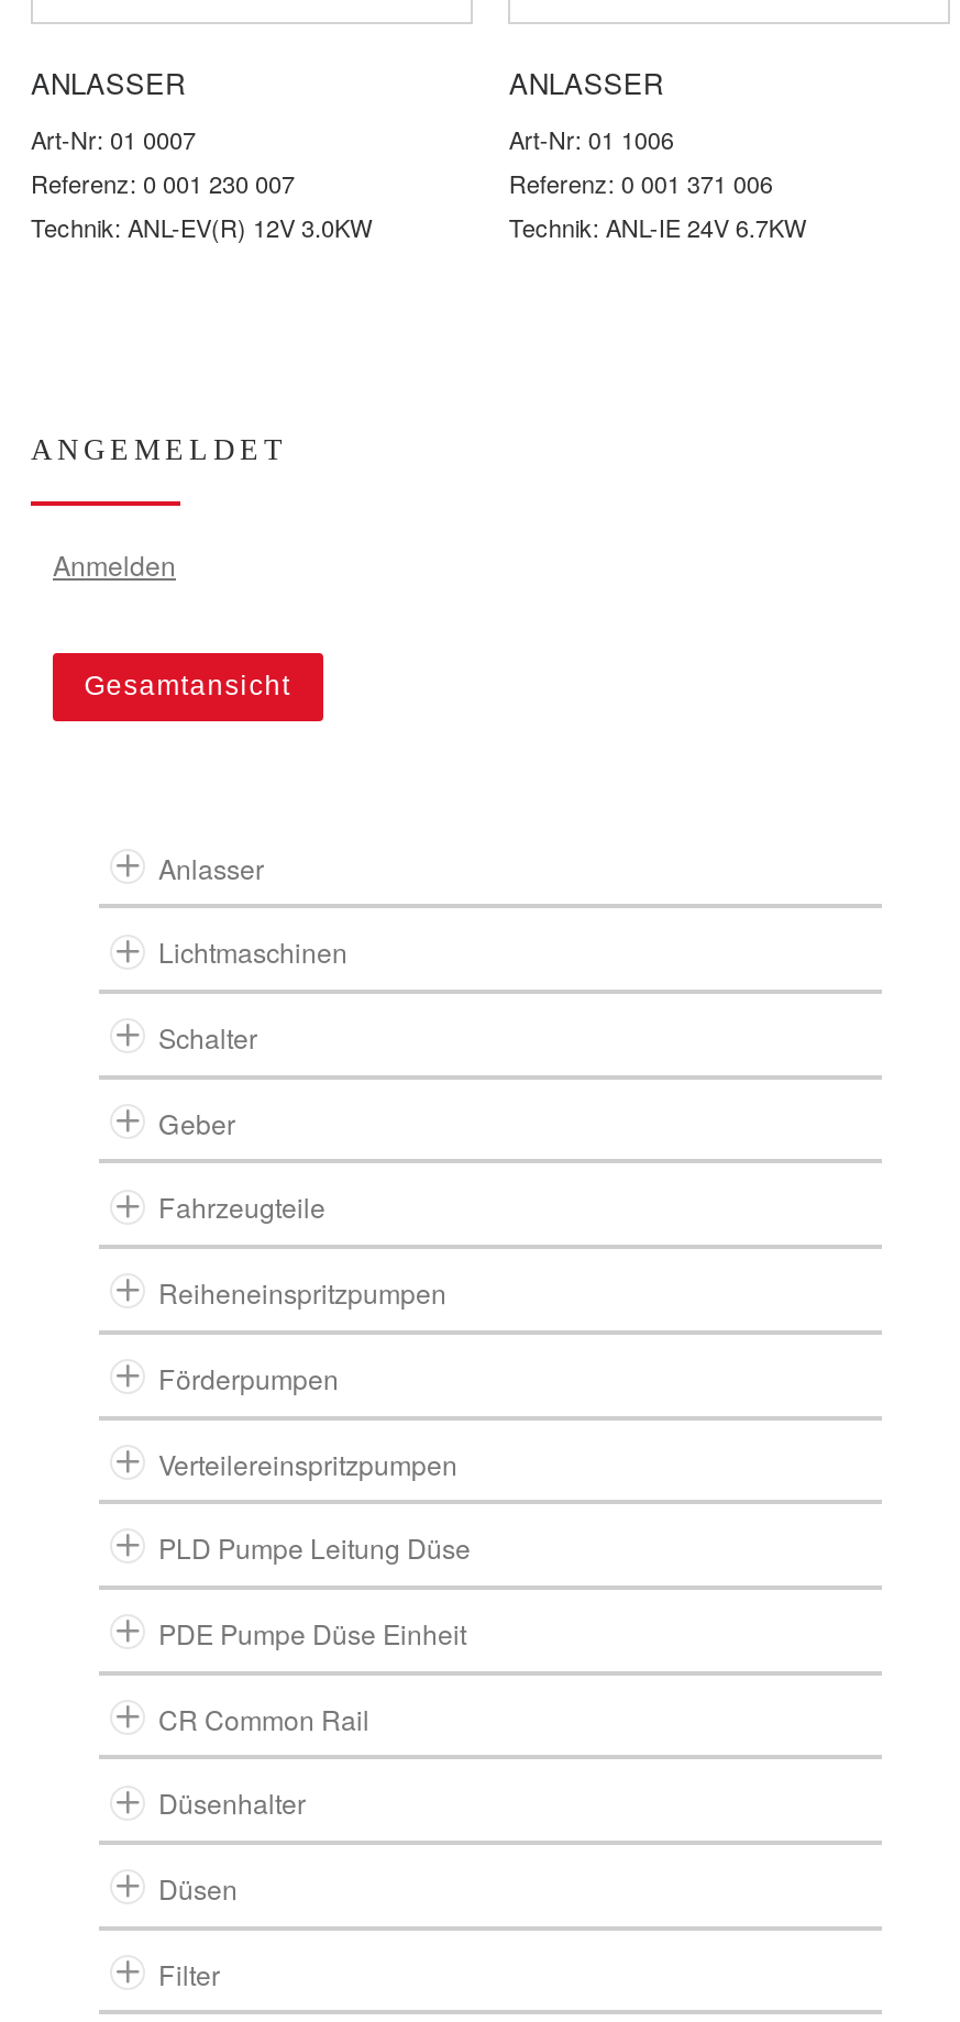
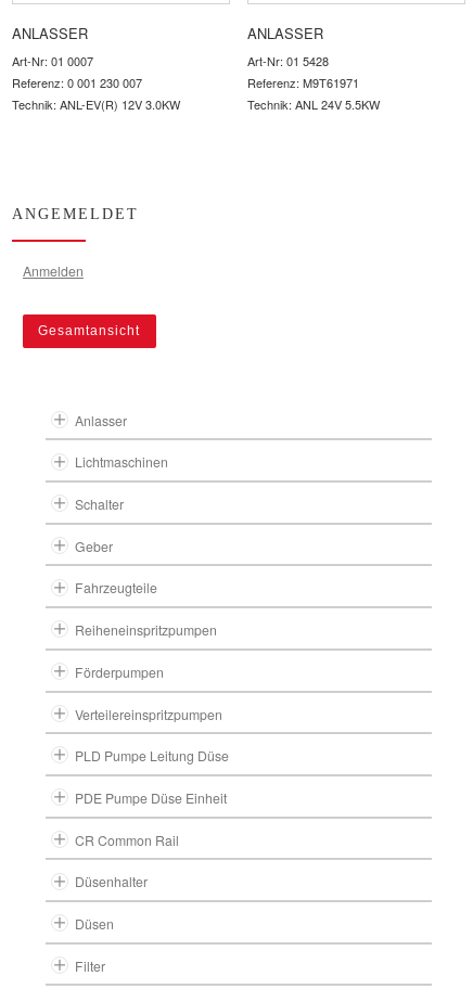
- Art-Nr: 01 1006
+ Art-Nr: 01 5428

- Referenz: 0 001 371 006
+ Referenz: M9T61971

- Technik: ANL-IE 24V 6.7KW
+ Technik: ANL 24V 5.5KW
